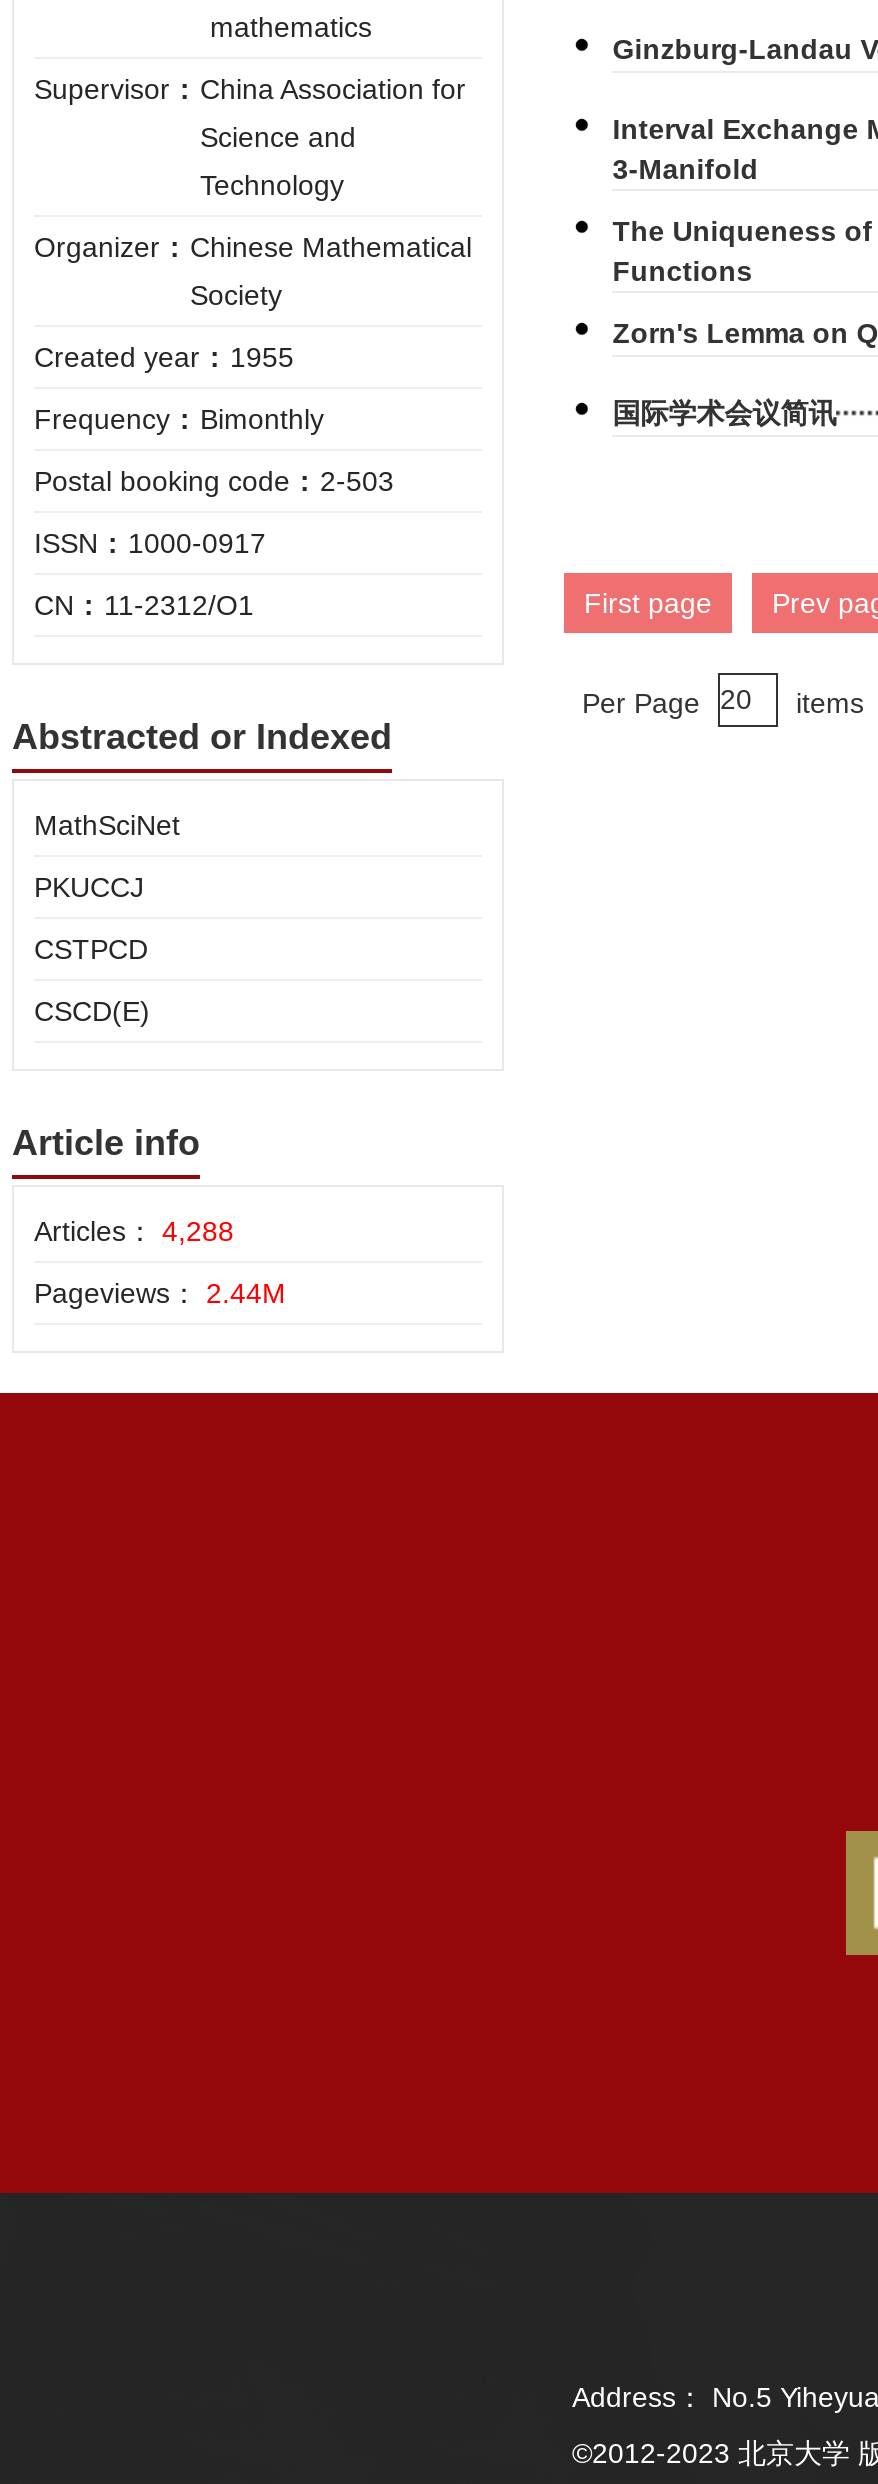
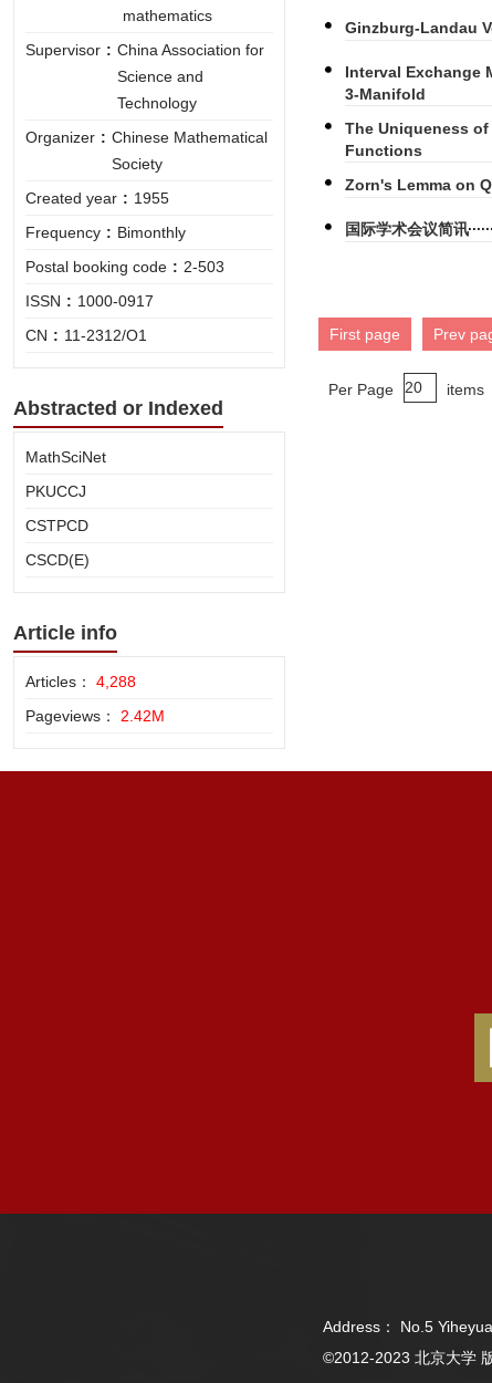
- Pageviews：2.44M
+ Pageviews：2.42M
